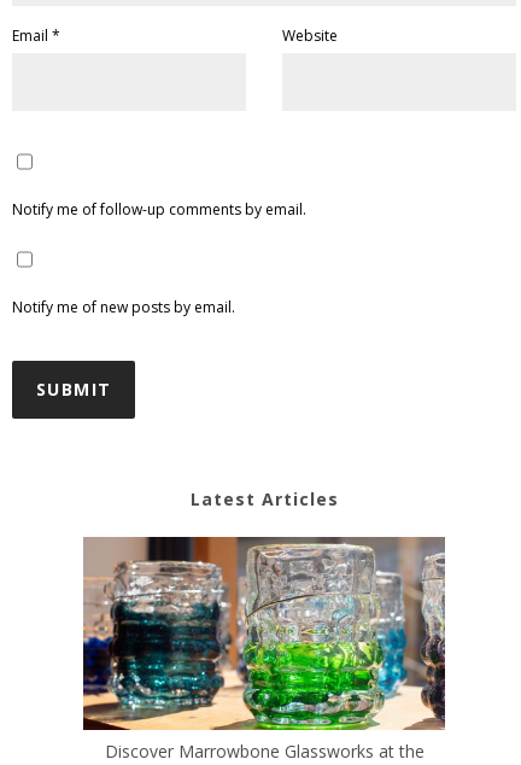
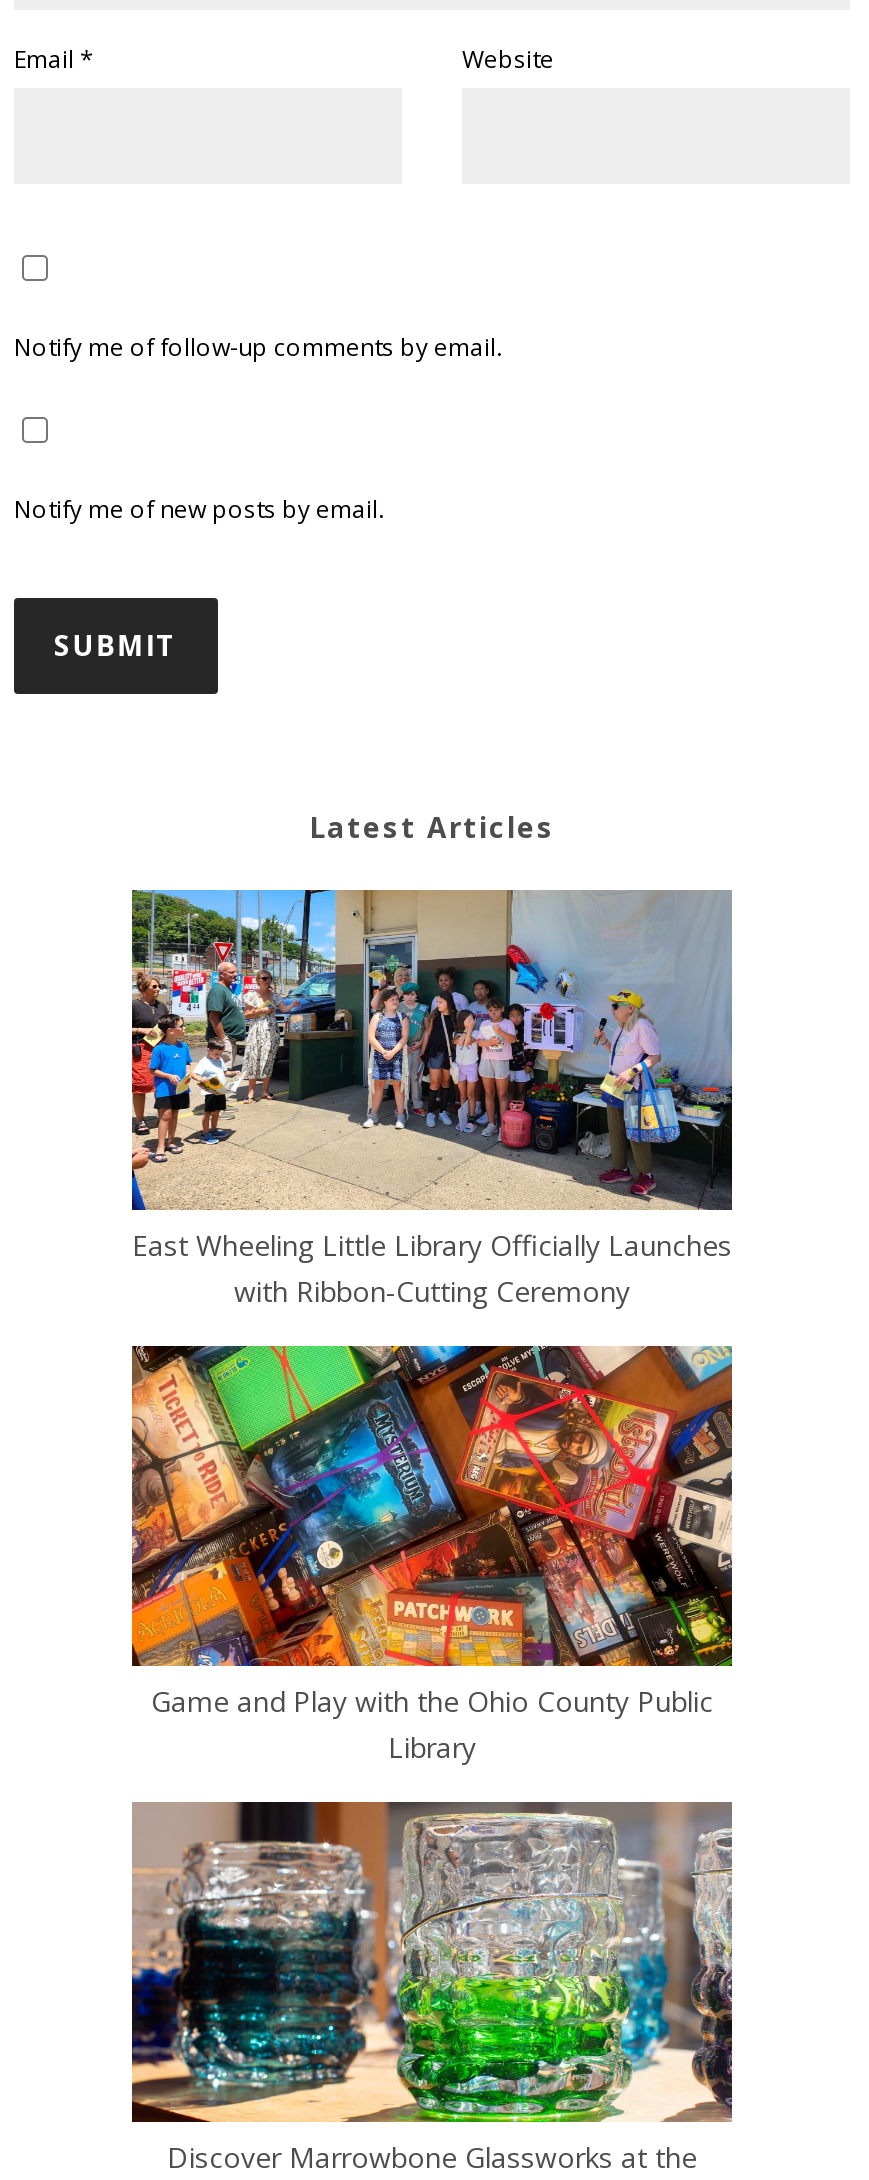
+ [image]
+ East Wheeling Little Library Officially Launches
+ with Ribbon-Cutting Ceremony

+ [image]
+ Game and Play with the Ohio County Public
+ Library
